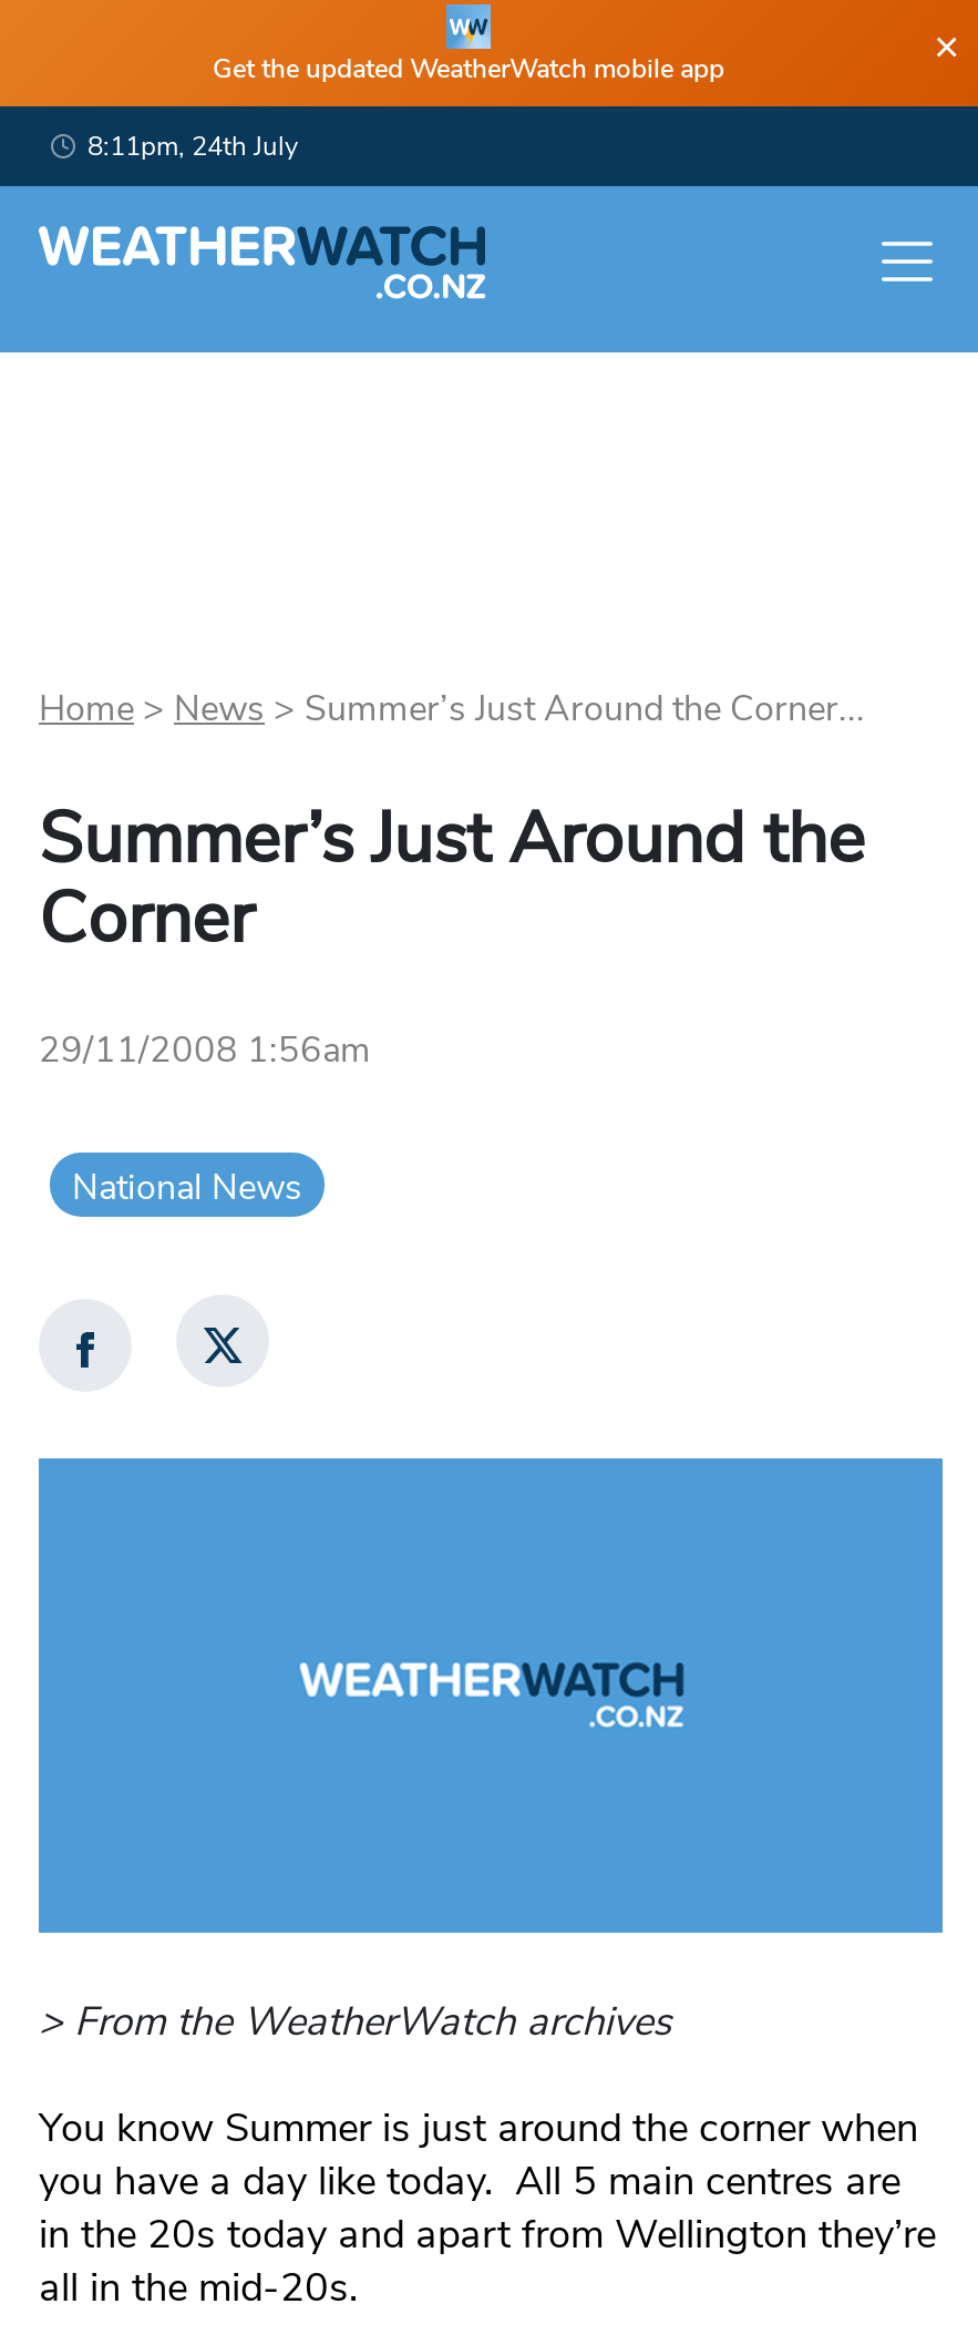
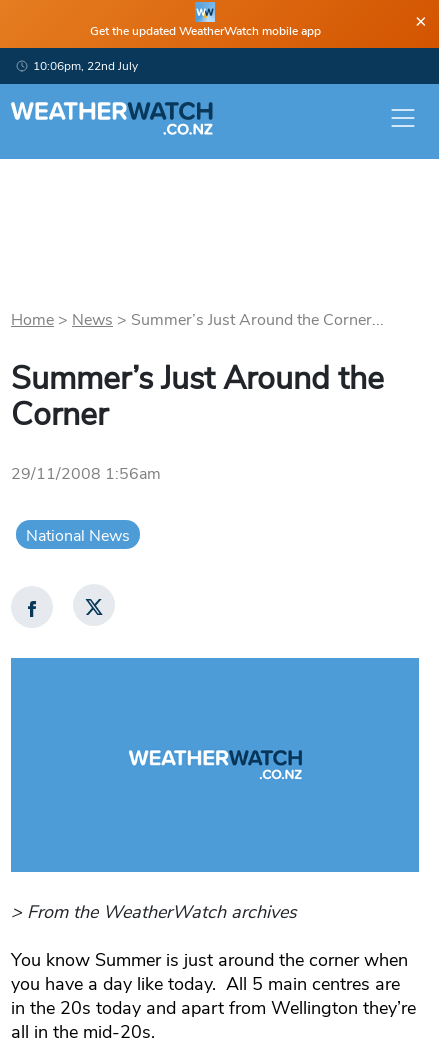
- 8:11pm, 24th July
+ 10:06pm, 22nd July
